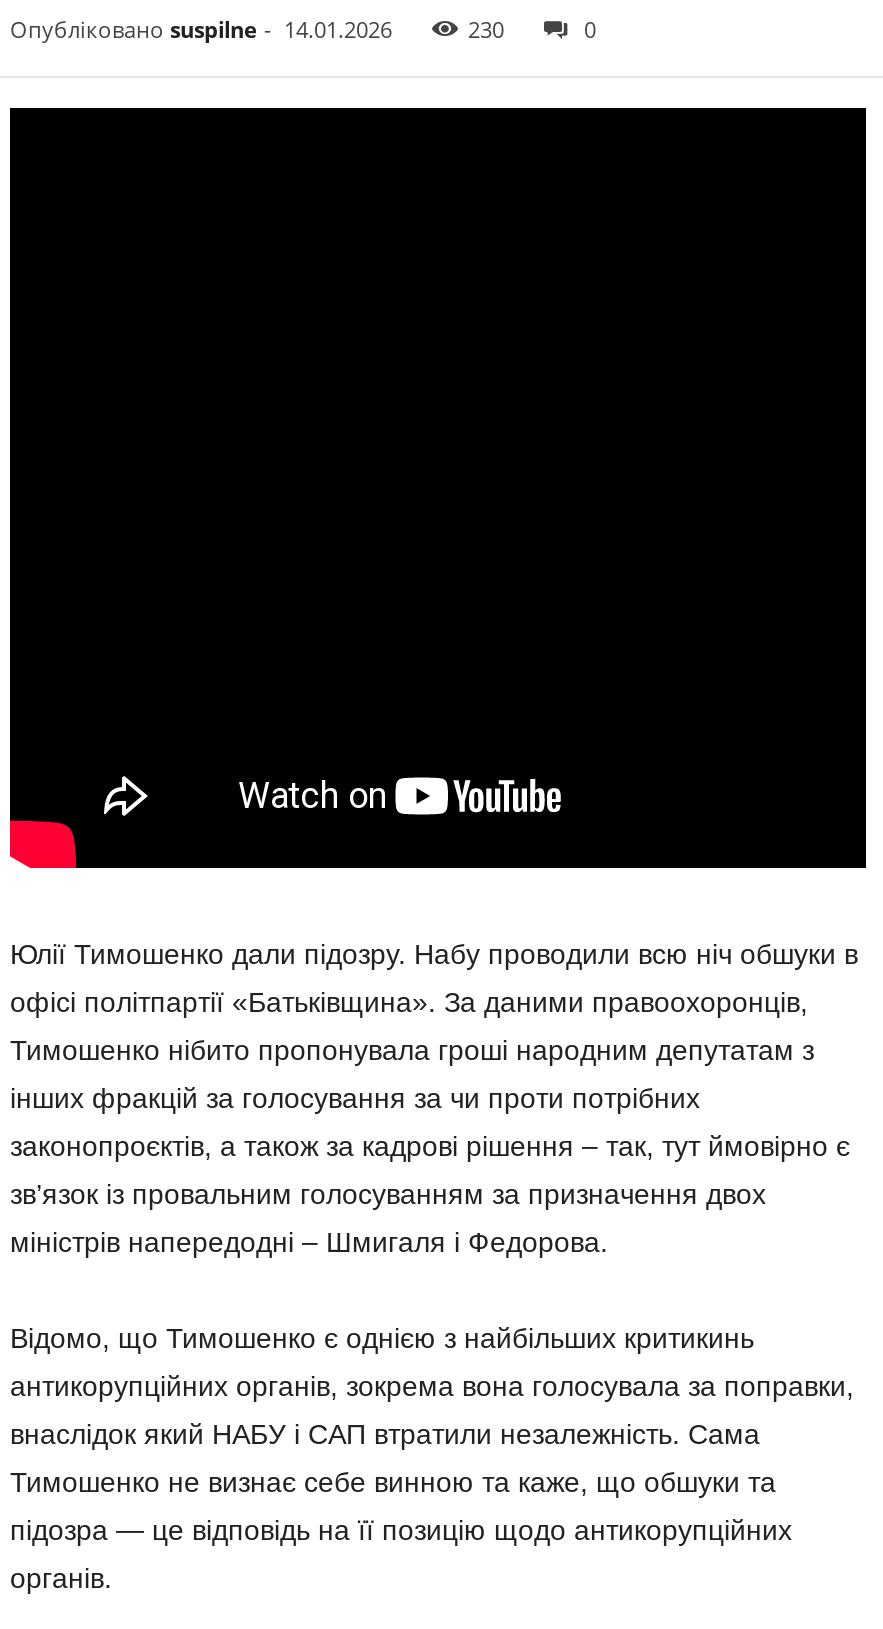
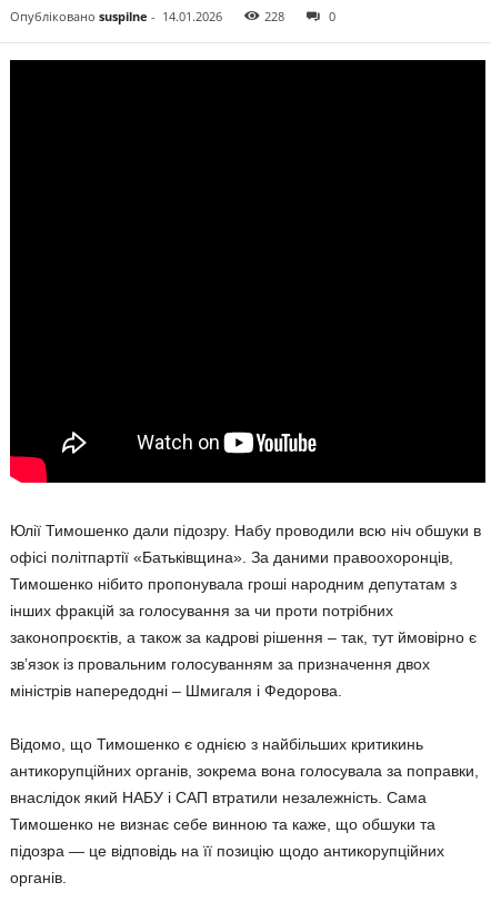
- 230
+ 228
